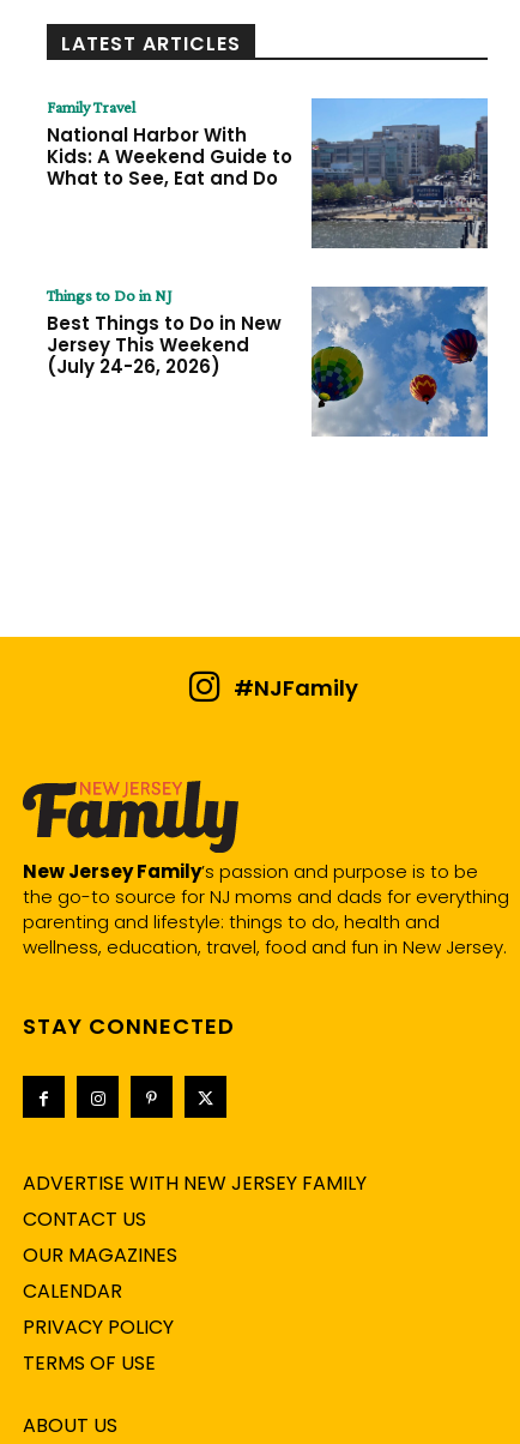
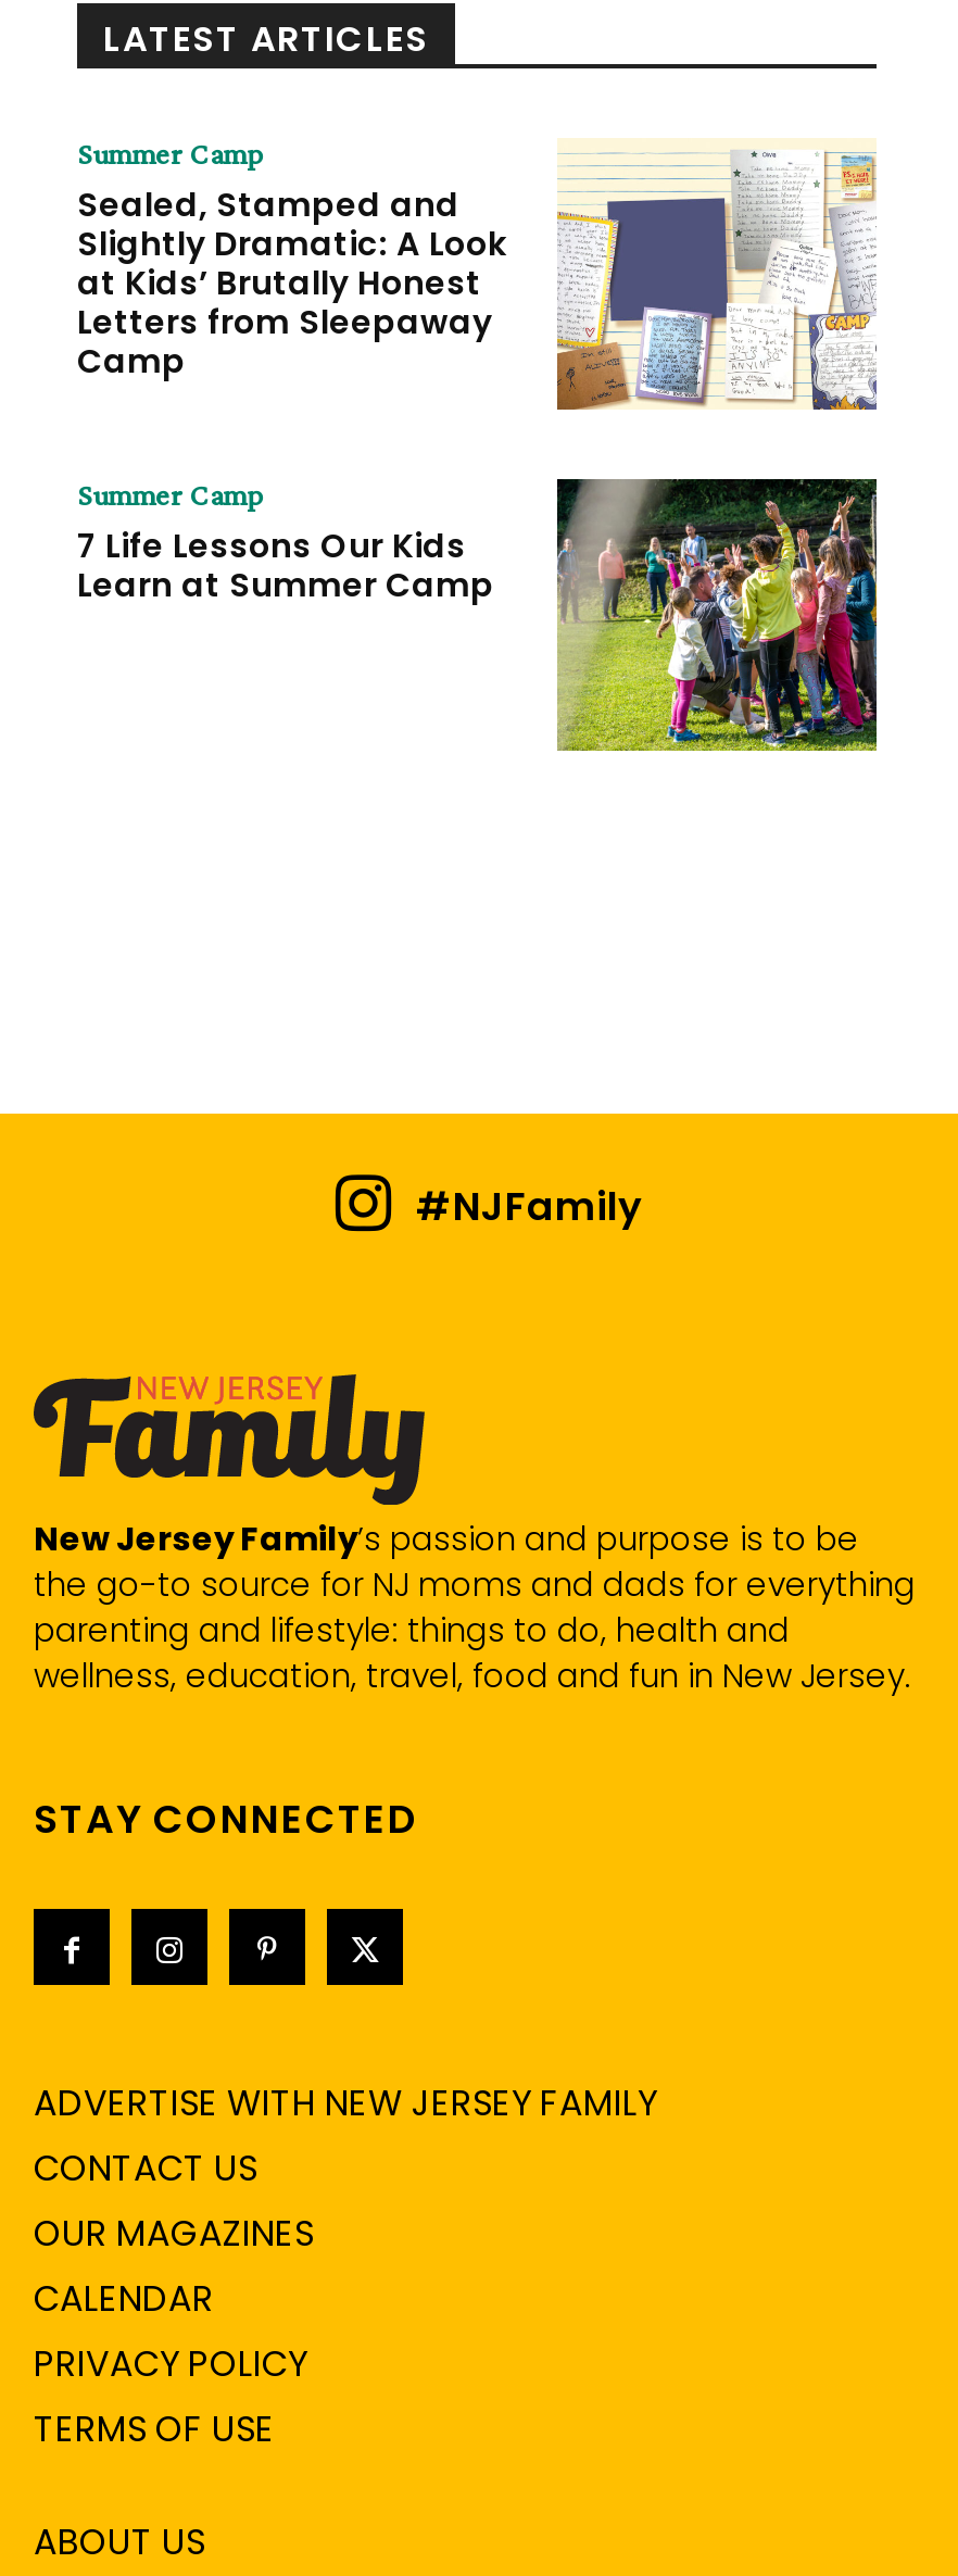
- [image]
- Family Travel
- National Harbor With
- Kids: A Weekend Guide to
- What to See, Eat and Do
+ [image]
+ Summer Camp
+ Sealed, Stamped and
+ Slightly Dramatic: A Look
+ at Kids’ Brutally Honest
+ Letters from Sleepaway
+ Camp

- [image]
- Things to Do in NJ
- Best Things to Do in New
- Jersey This Weekend
- (July 24-26, 2026)
+ [image]
+ Summer Camp
+ 7 Life Lessons Our Kids
+ Learn at Summer Camp
